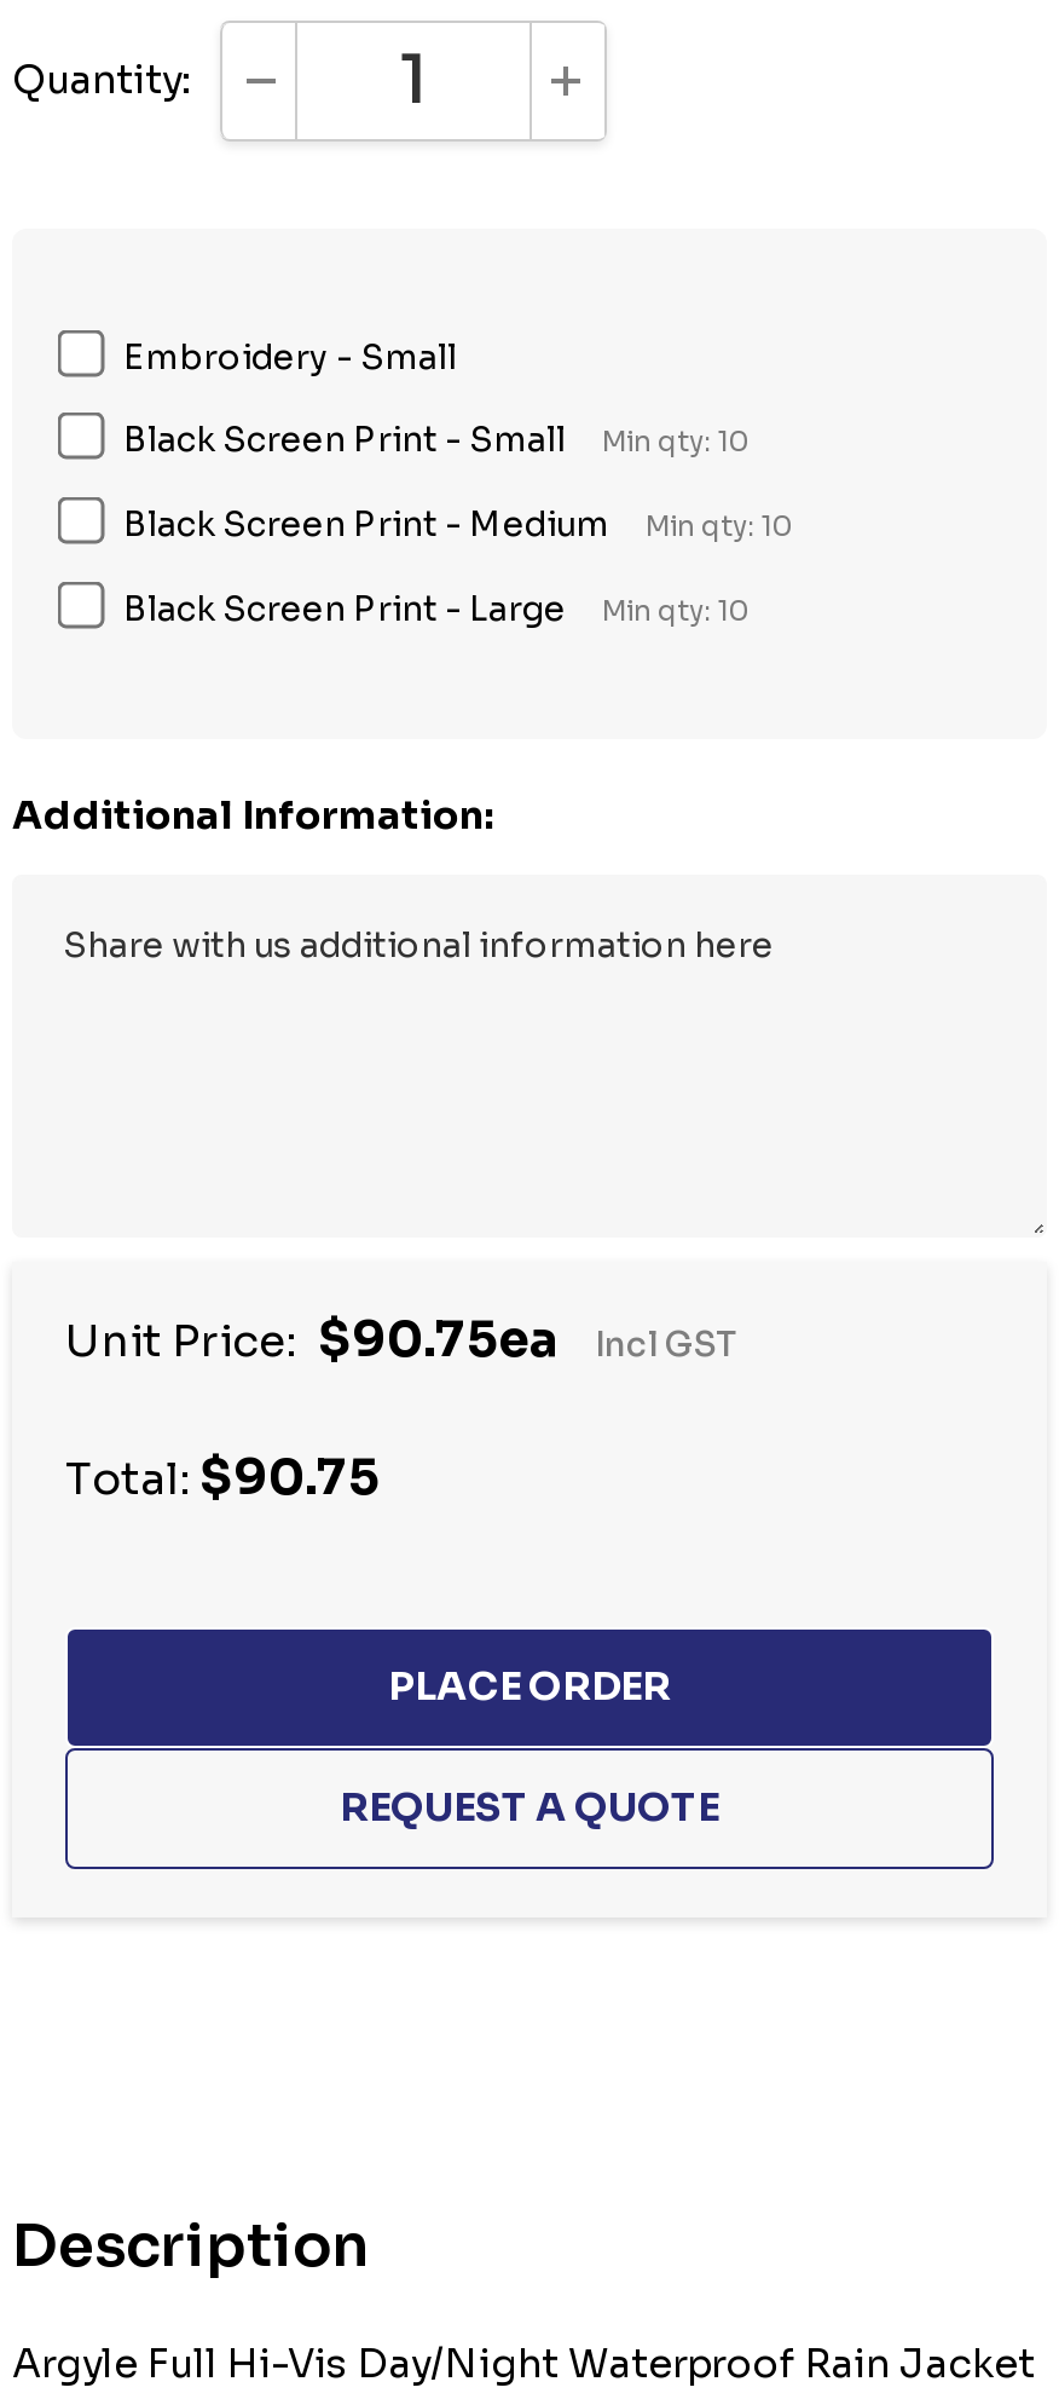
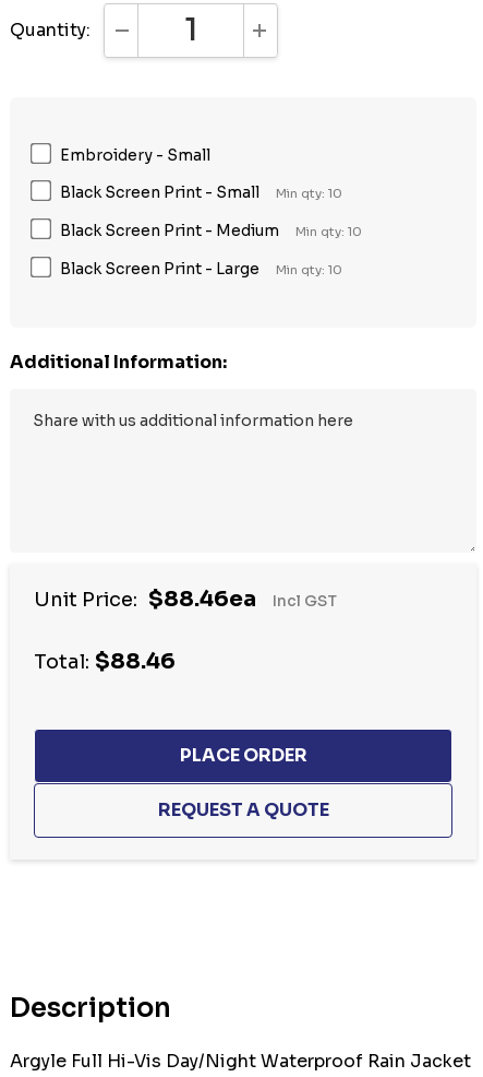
- Unit Price: $90.75ea Incl GST
+ Unit Price: $88.46ea Incl GST

- Total: $90.75
+ Total: $88.46
